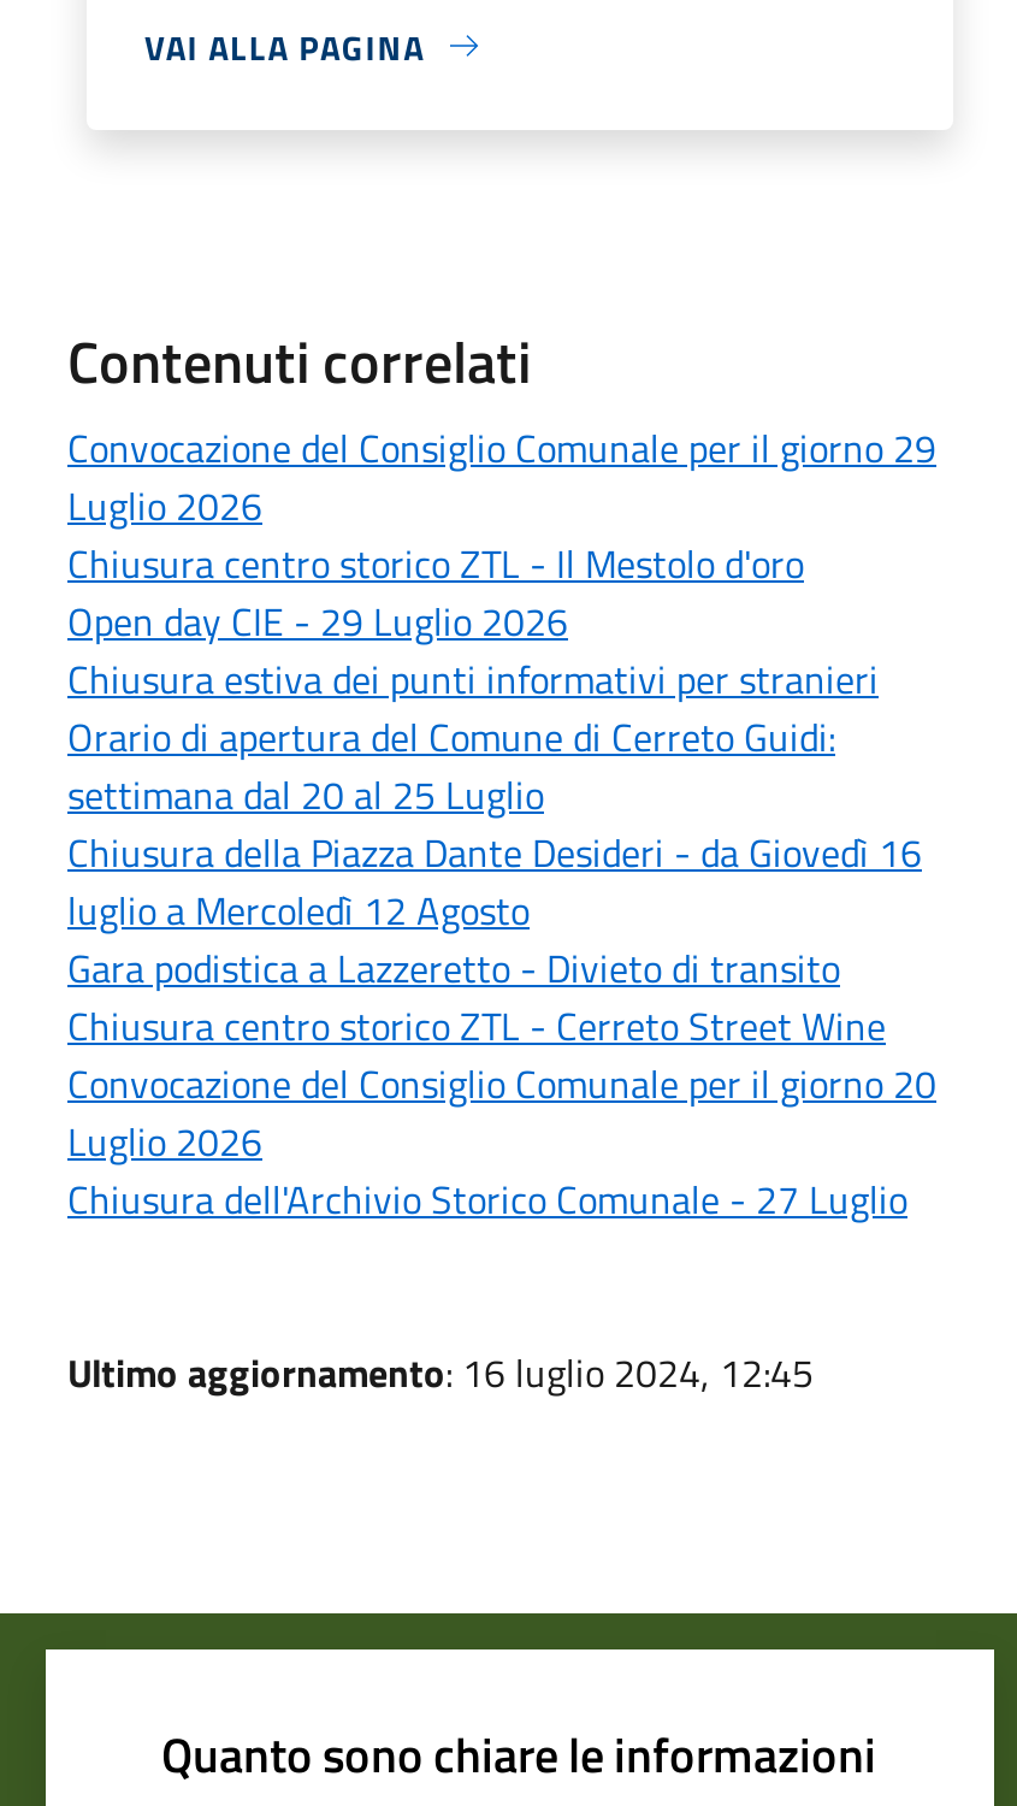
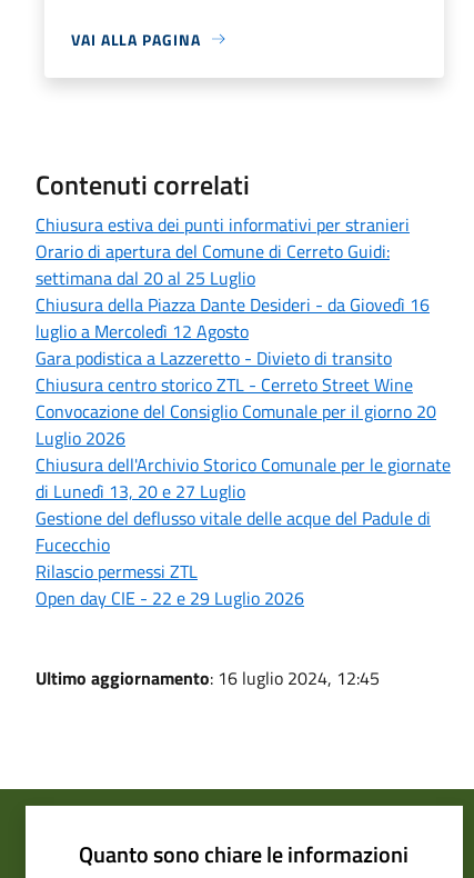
- Convocazione del Consiglio Comunale per il giorno 29
- Luglio 2026
- Chiusura centro storico ZTL - Il Mestolo d'oro
- Open day CIE - 29 Luglio 2026

moved up: Chiusura estiva dei punti informativi per stranieri | Orario di apertura del Comune di Cerreto Guidi: | settimana dal 20 al 25 Luglio | ... | Convocazione del Consiglio Comunale per il giorno 20 | Luglio 2026

- Chiusura dell'Archivio Storico Comunale - 27 Luglio
+ Chiusura dell'Archivio Storico Comunale per le giornate
+ di Lunedì 13, 20 e 27 Luglio
+ Gestione del deflusso vitale delle acque del Padule di
+ Fucecchio
+ Rilascio permessi ZTL
+ Open day CIE - 22 e 29 Luglio 2026
